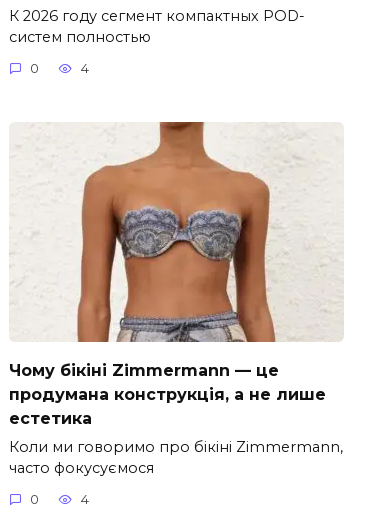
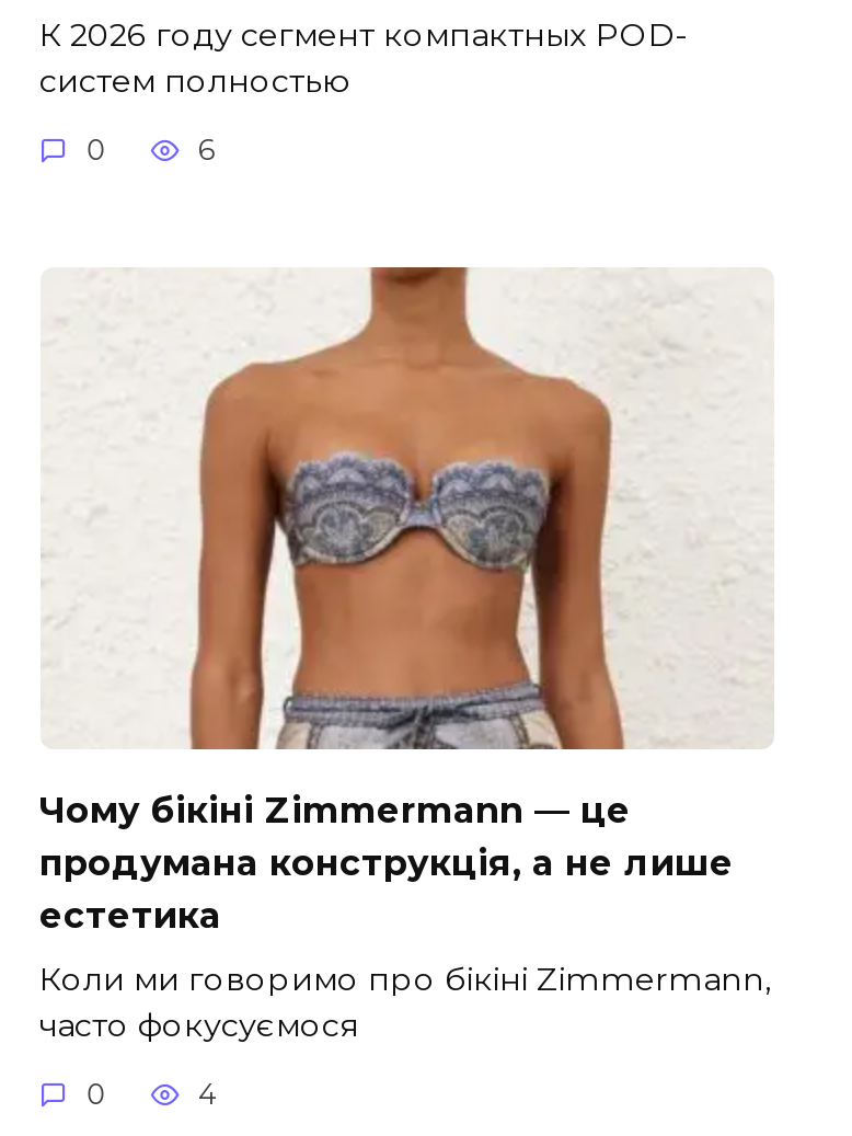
- 4
+ 6
